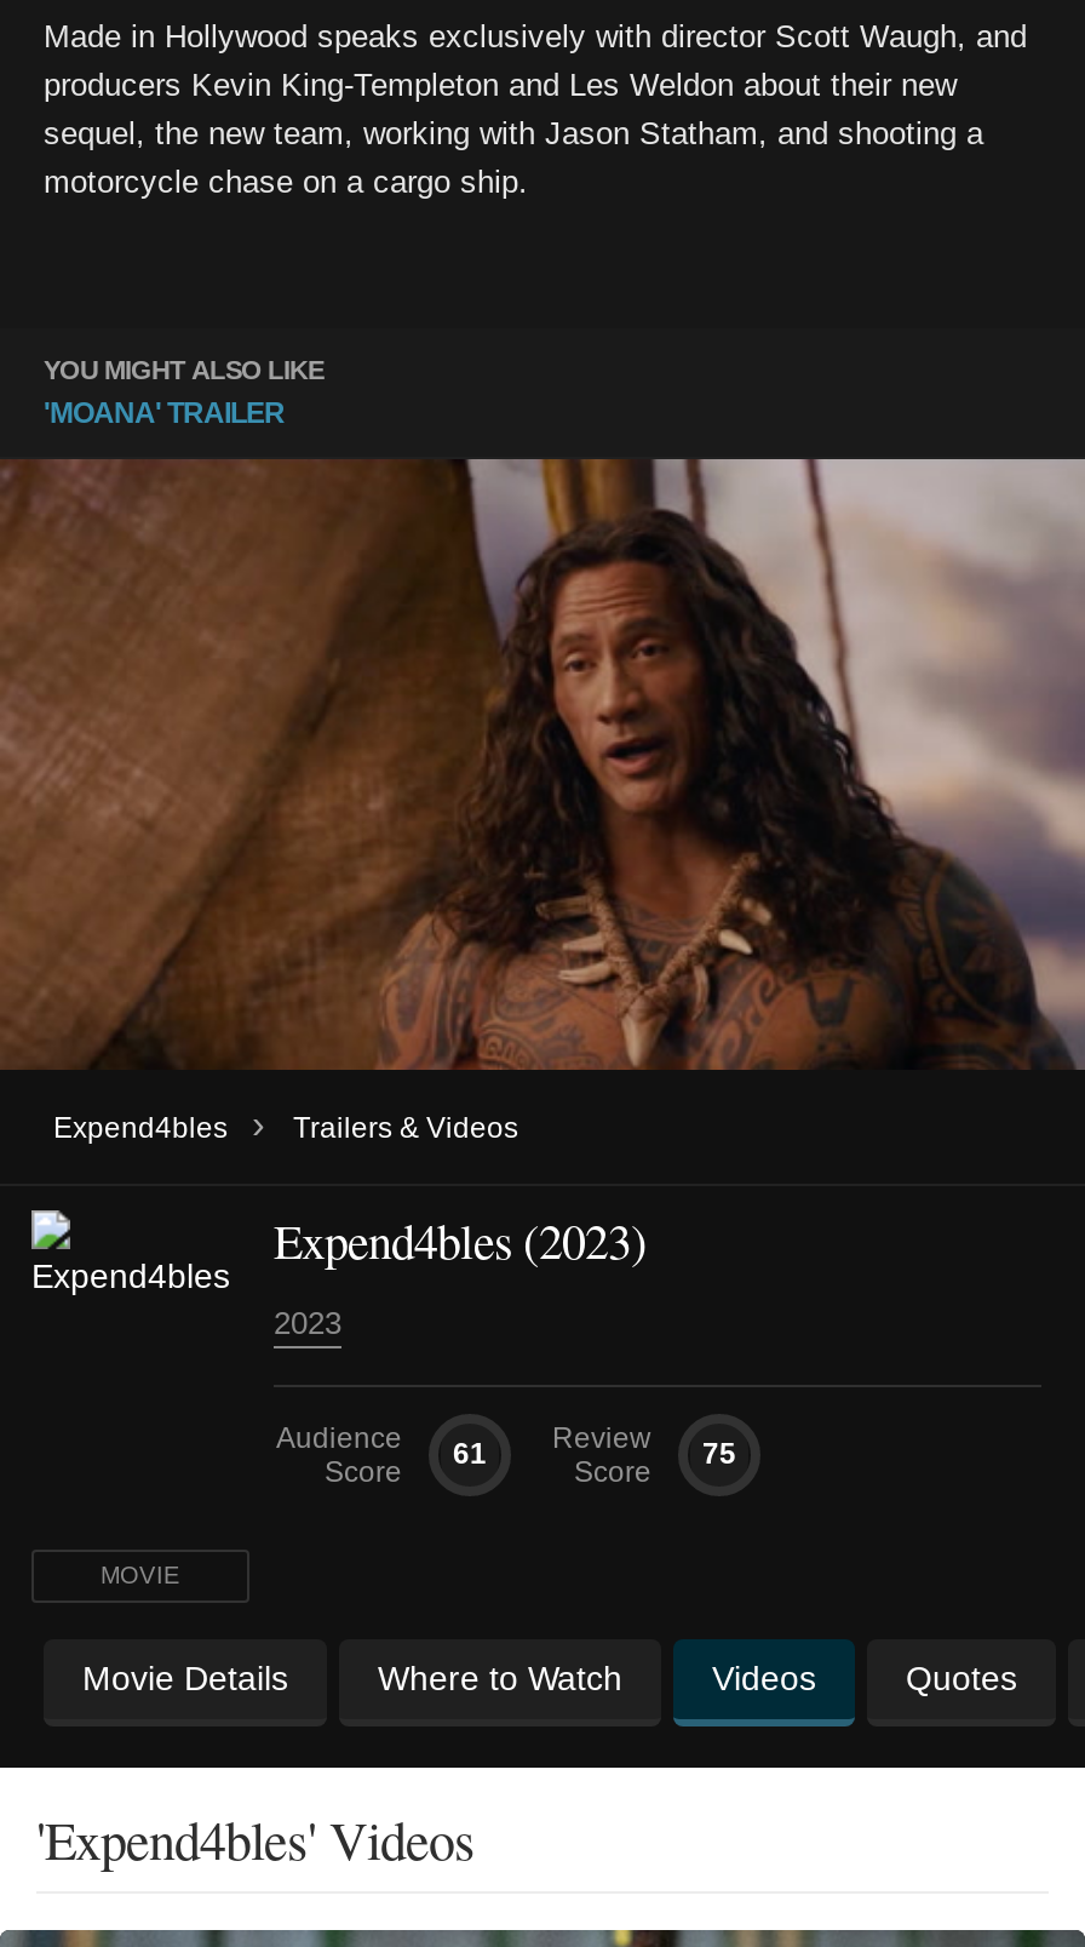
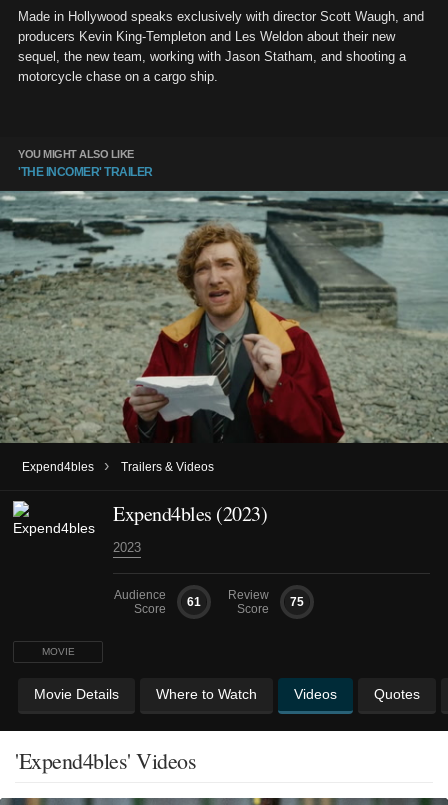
- 'MOANA' TRAILER
+ 'THE INCOMER' TRAILER

- [image]
+ [image]
